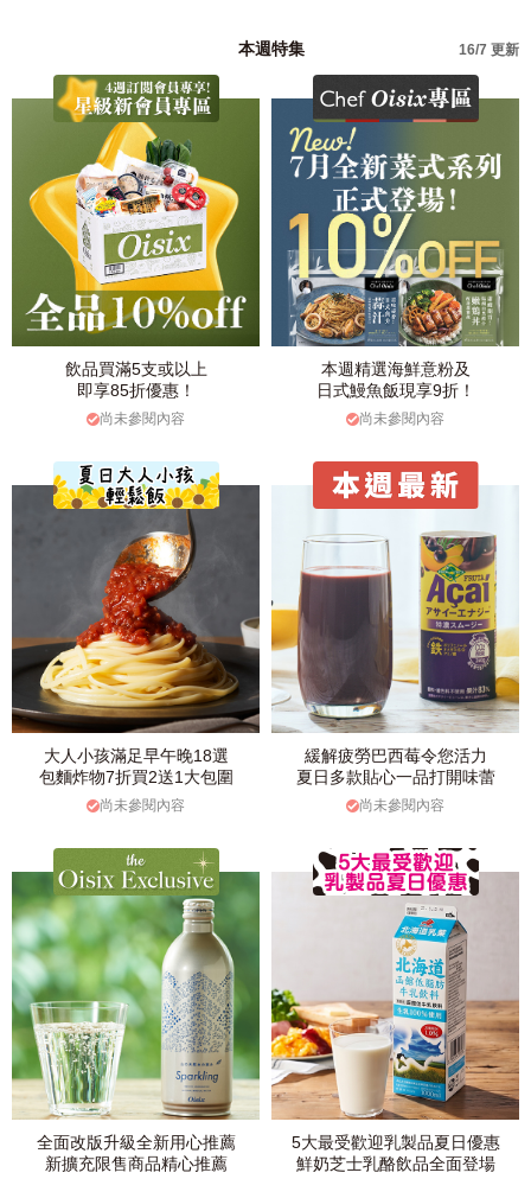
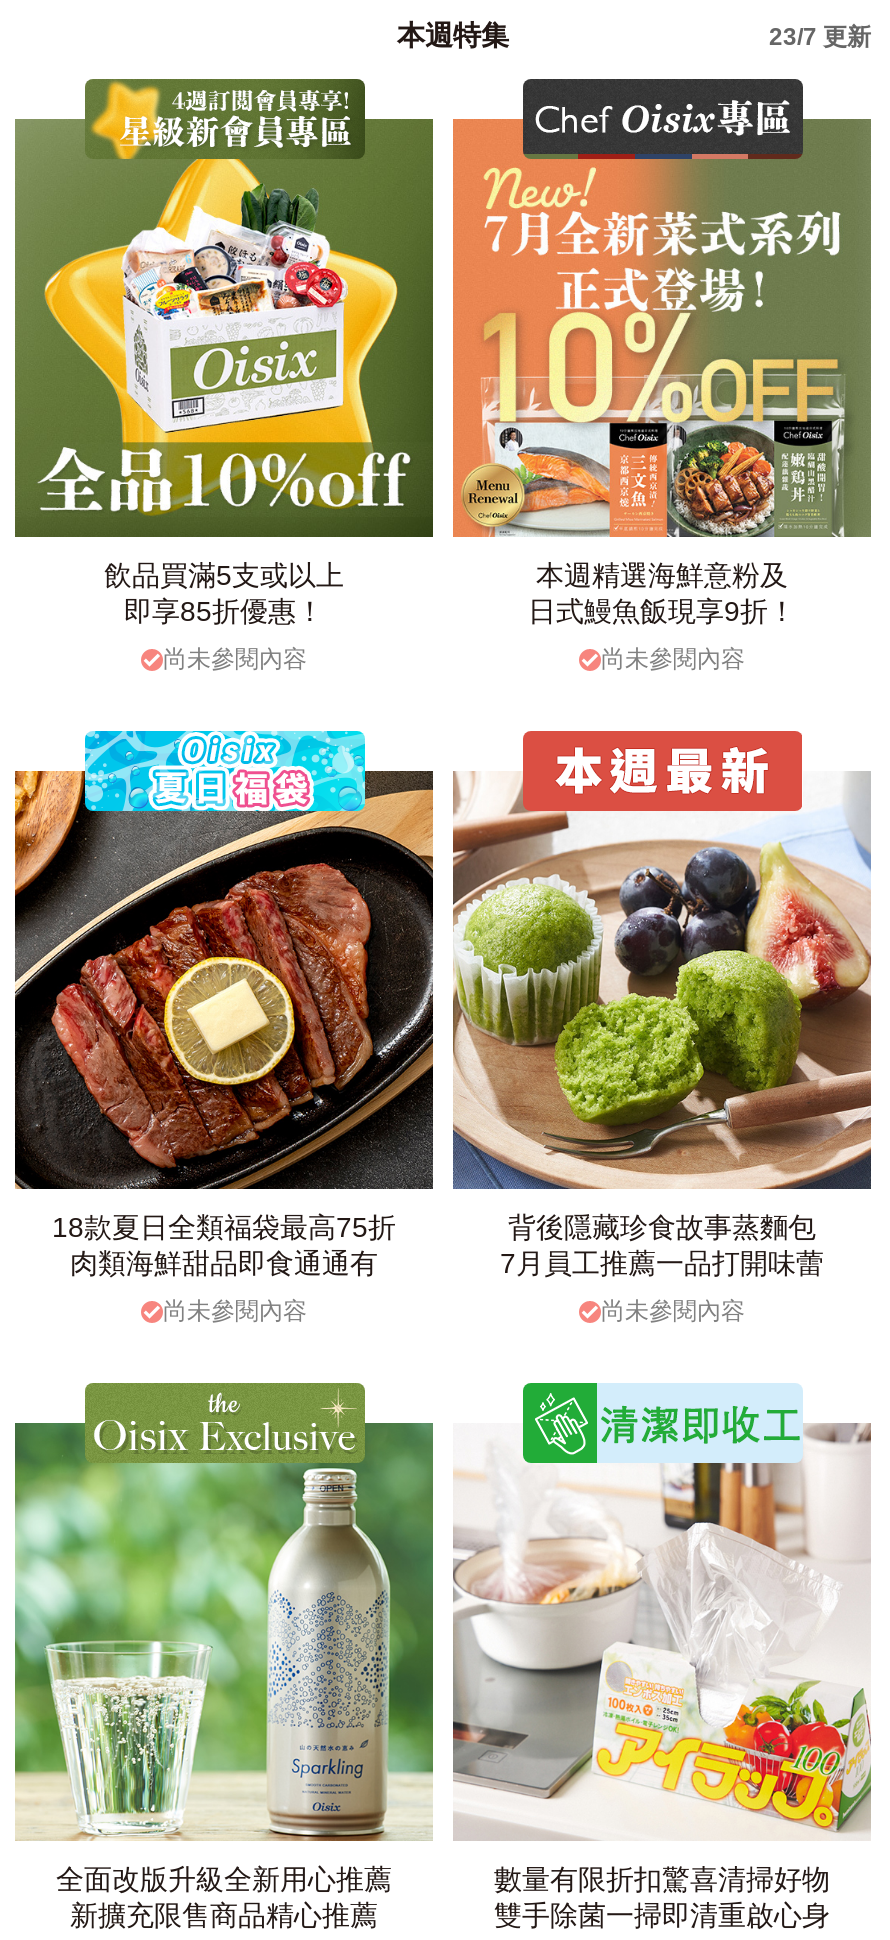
- 16/7 更新
+ 23/7 更新

- [image]
+ [image]

- [image]
- 大人小孩滿足早午晚18選
- 包麵炸物7折買2送1大包圍
+ [image]
+ 18款夏日全類福袋最高75折
+ 肉類海鮮甜品即食通通有

- [image]
- 緩解疲勞巴西莓令您活力
- 夏日多款貼心一品打開味蕾
+ [image]
+ 背後隱藏珍食故事蒸麵包
+ 7月員工推薦一品打開味蕾

- [image]
- 5大最受歡迎乳製品夏日優惠
- 鮮奶芝士乳酪飲品全面登場
+ [image]
+ 數量有限折扣驚喜清掃好物
+ 雙手除菌一掃即清重啟心身
